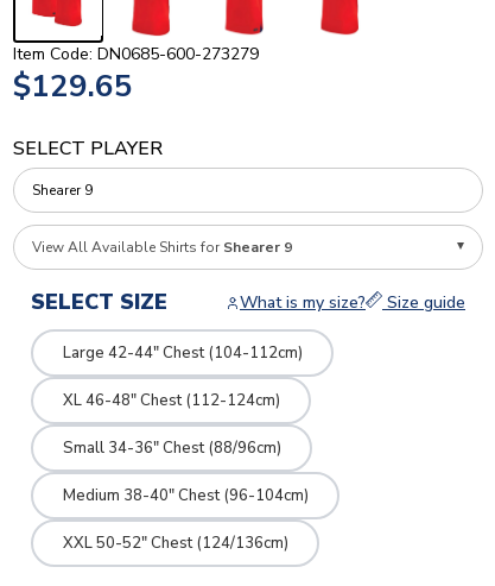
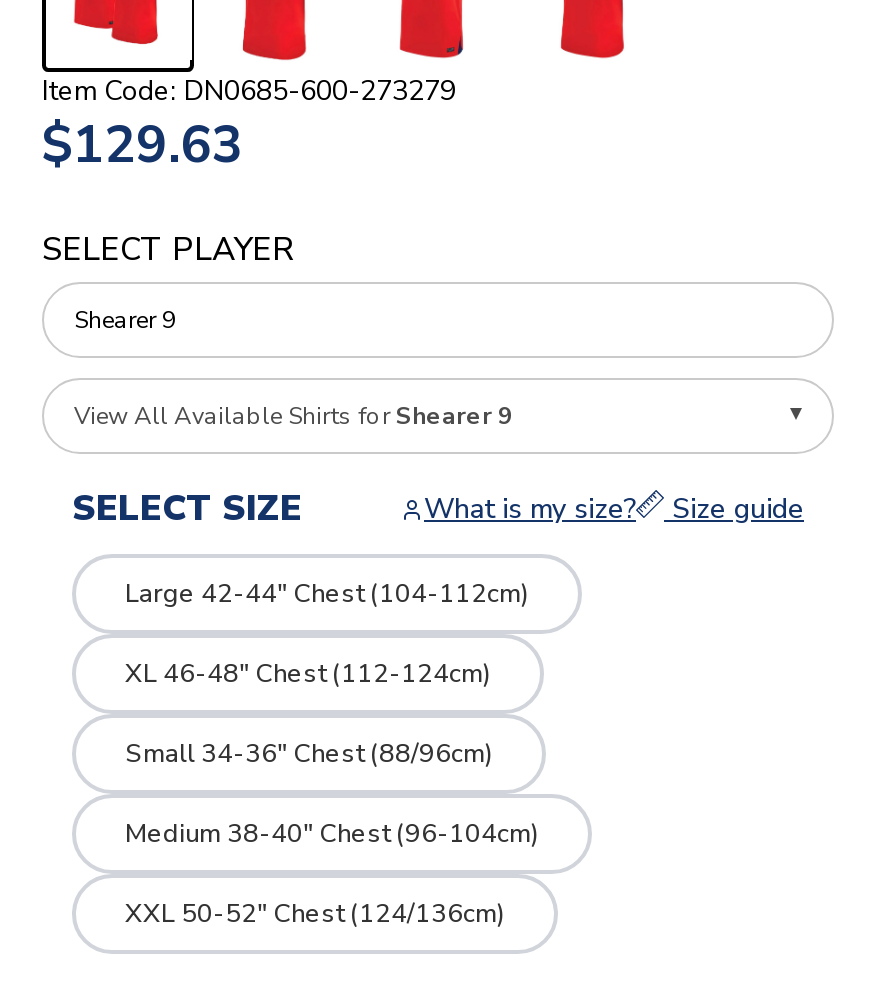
- $129.65
+ $129.63
